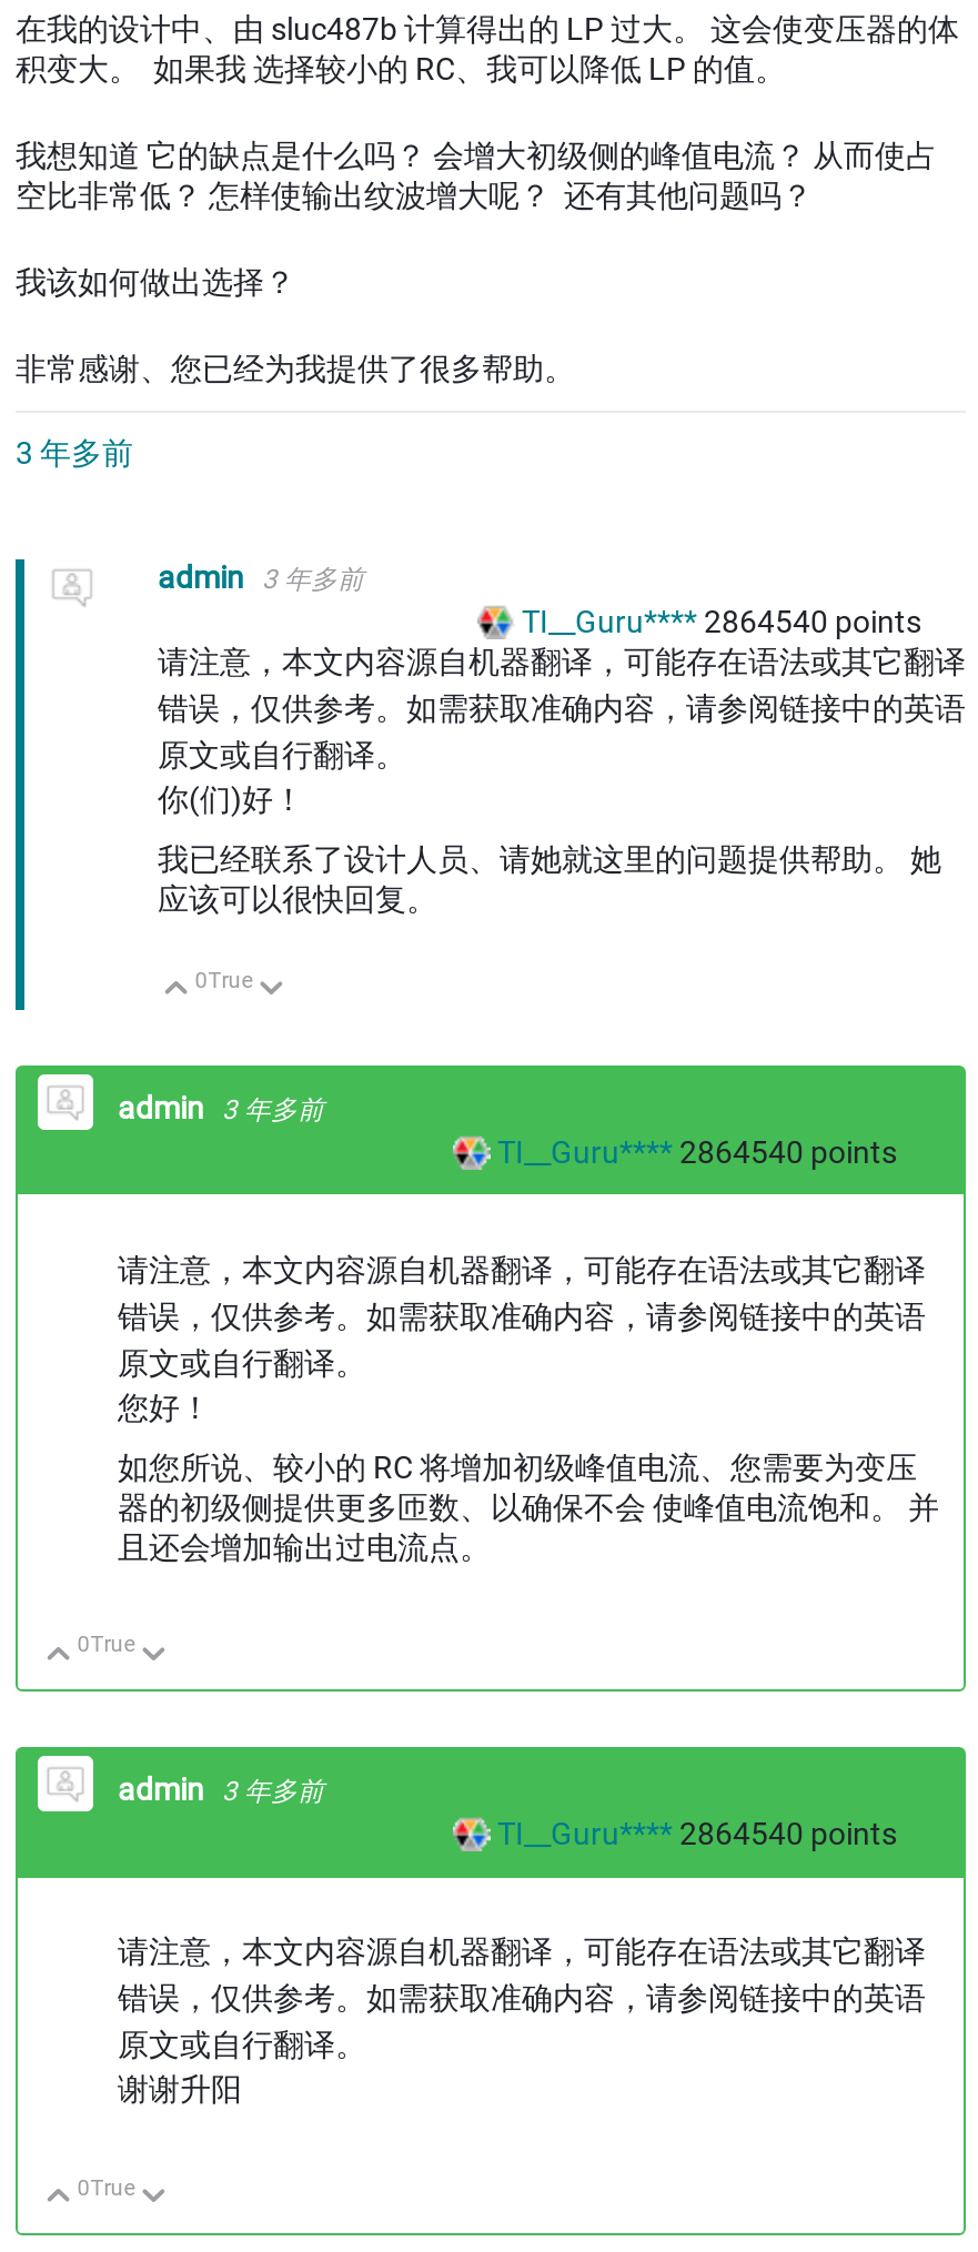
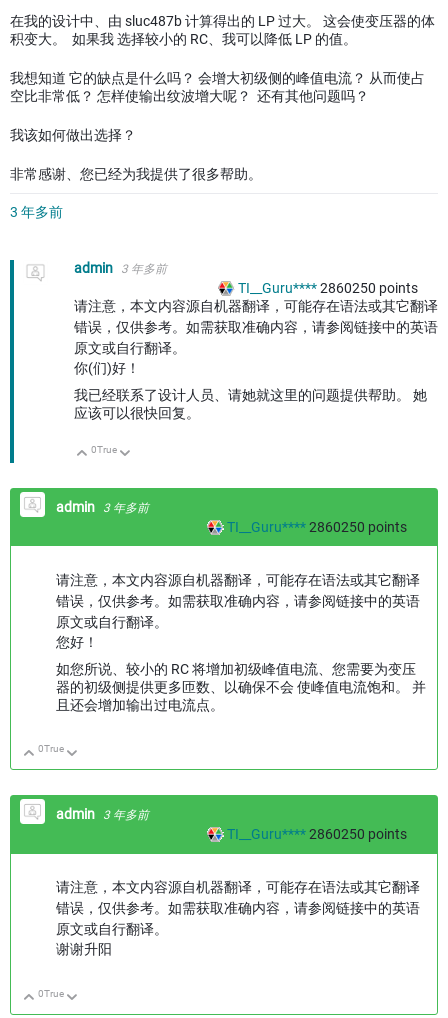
- TI__Guru**** 2864540 points
+ TI__Guru**** 2860250 points

- TI__Guru**** 2864540 points
+ TI__Guru**** 2860250 points

- TI__Guru**** 2864540 points
+ TI__Guru**** 2860250 points
